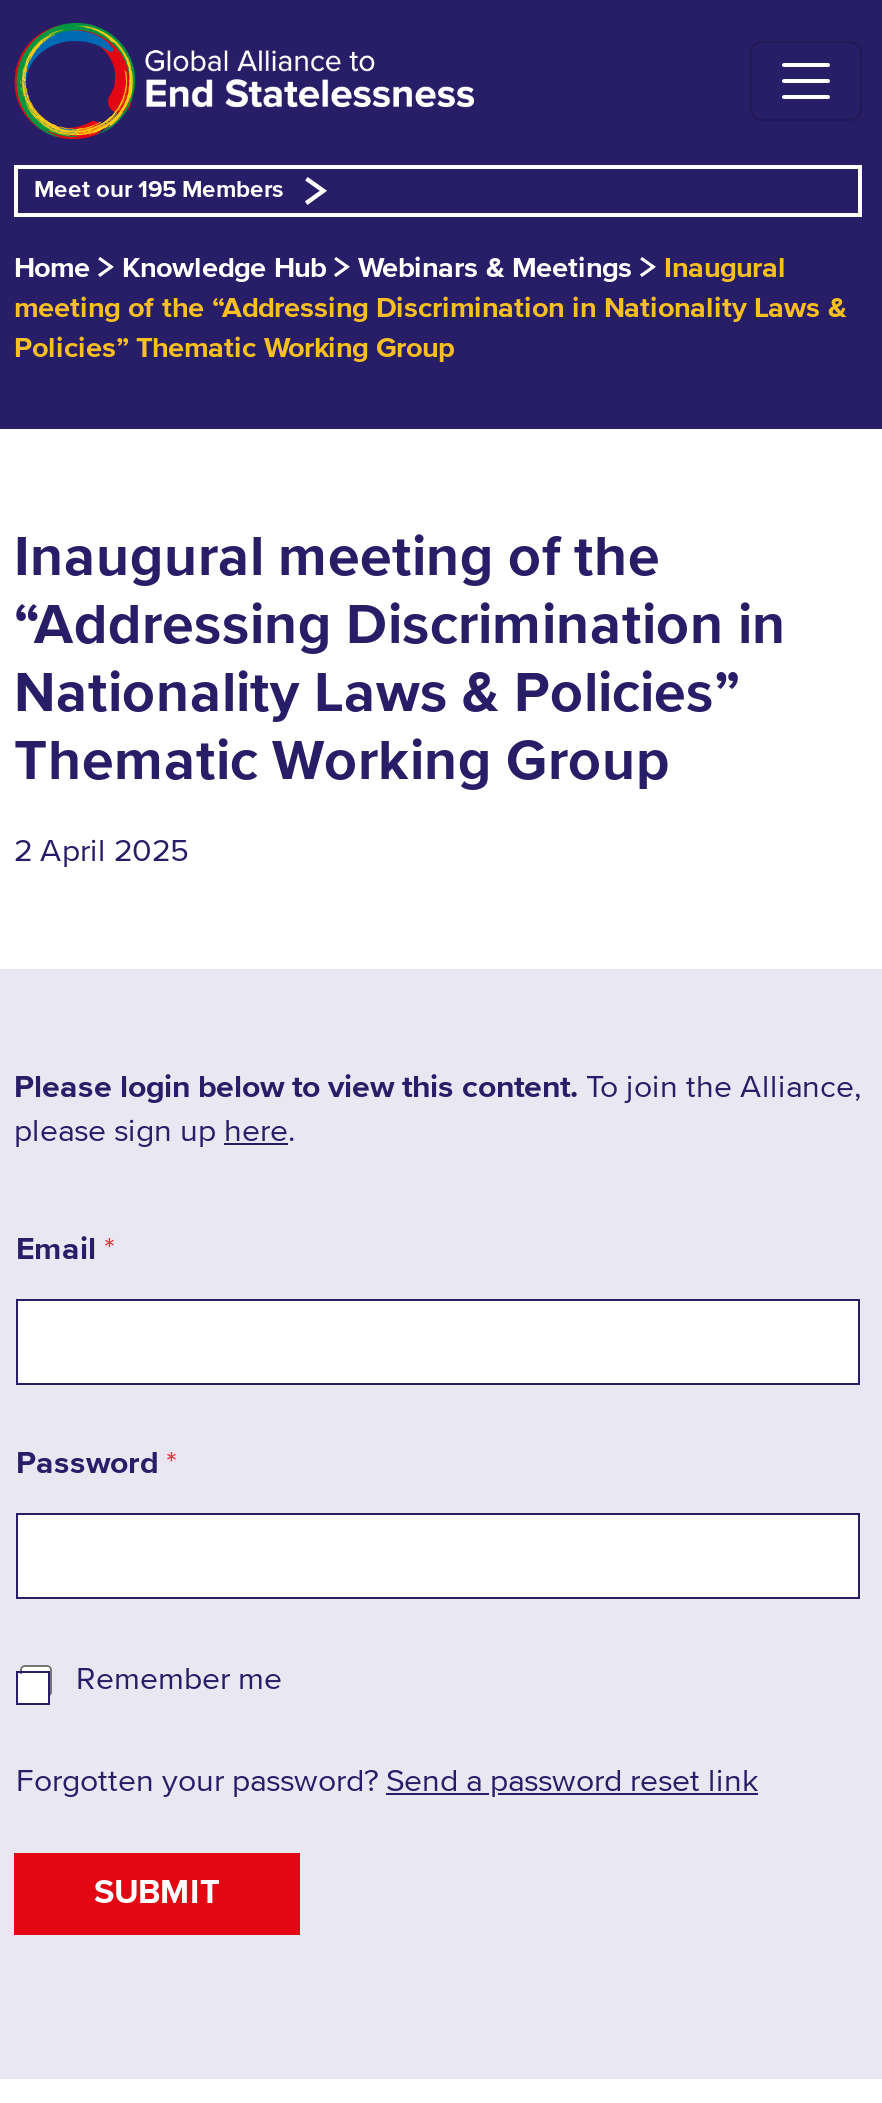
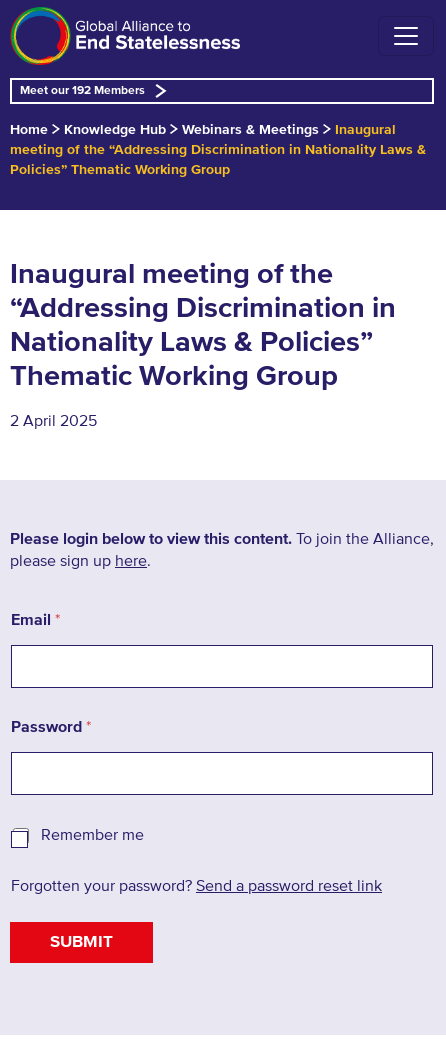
- Meet our 195 Members
+ Meet our 192 Members
